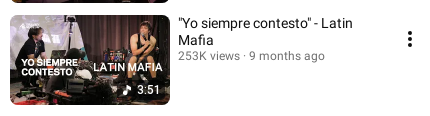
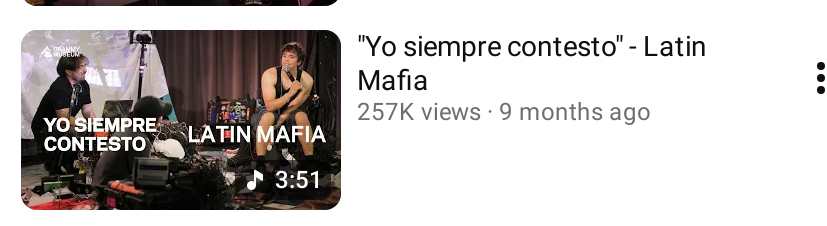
- 253K views 9 months ago
+ 257K views 9 months ago
